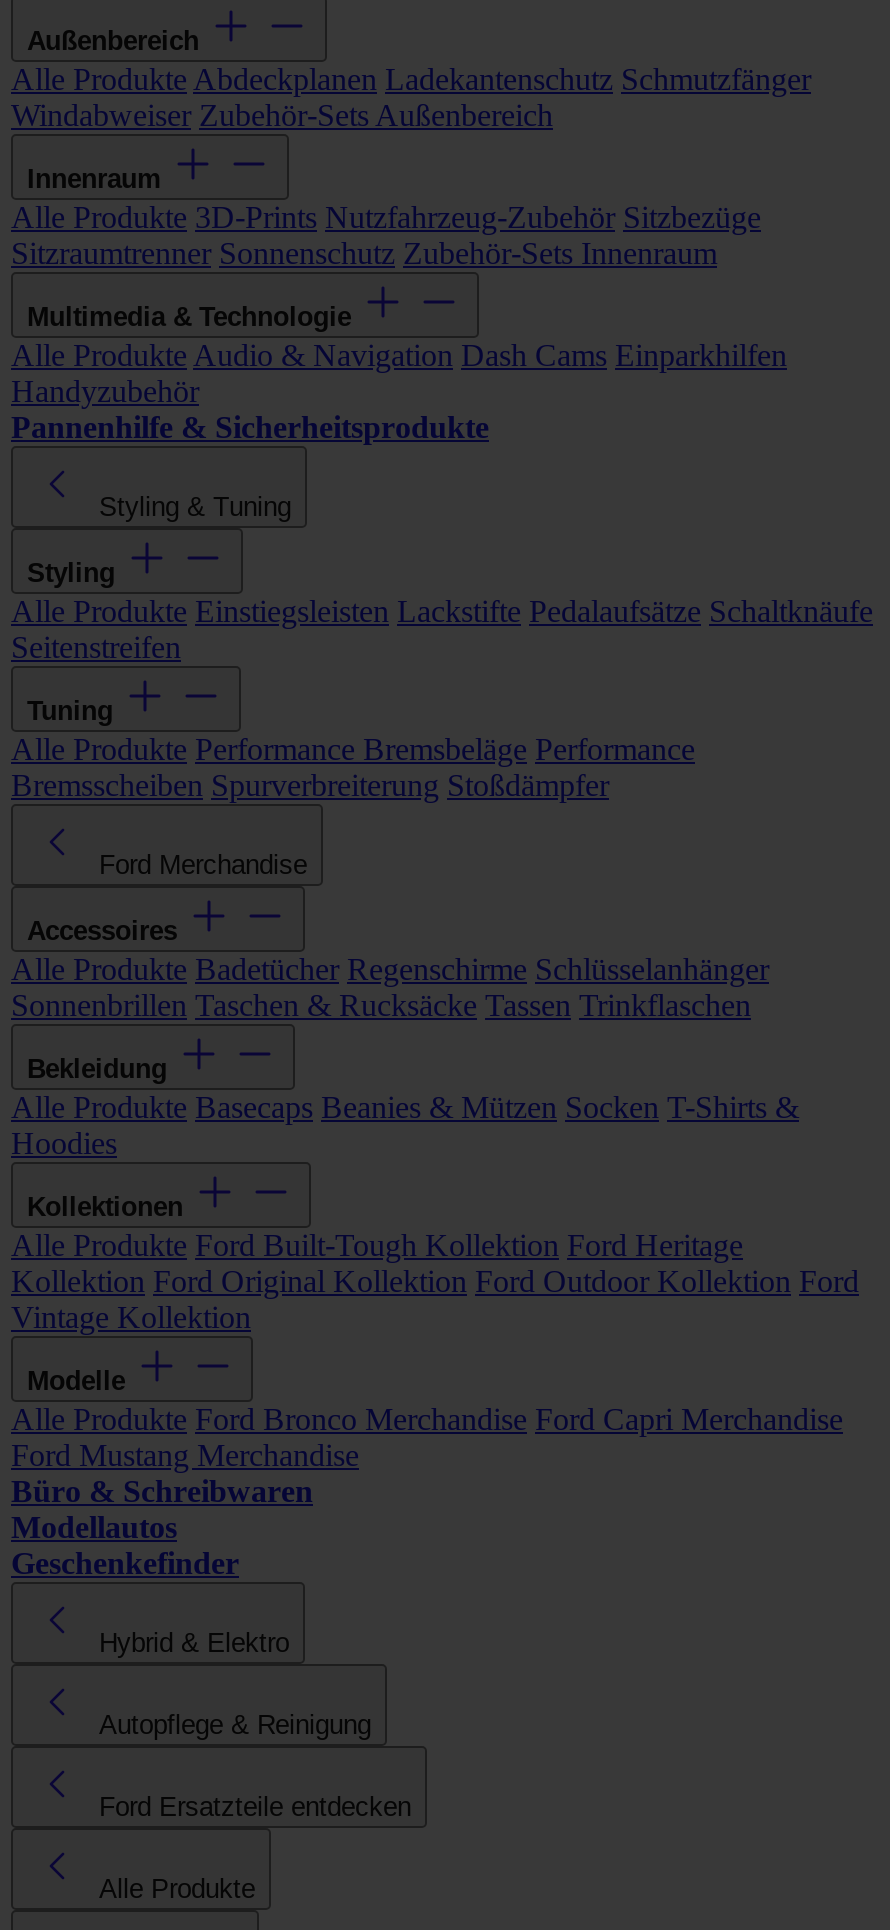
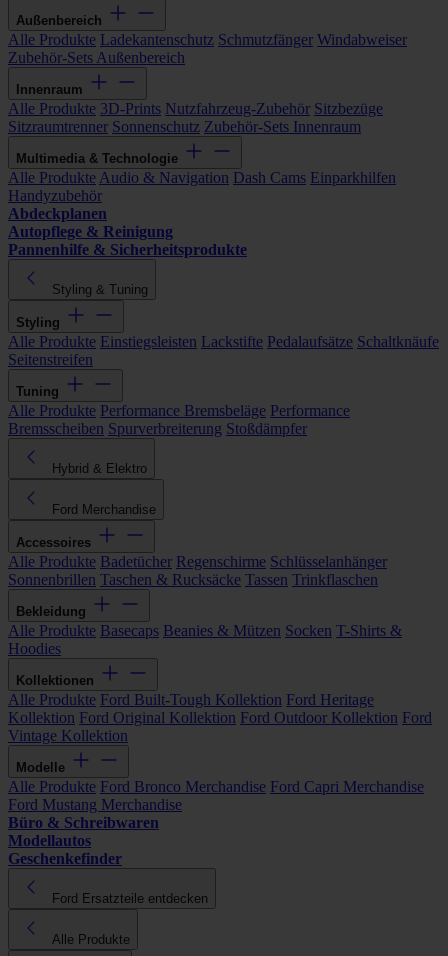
- Alle Produkte Abdeckplanen Ladekantenschutz Schmutzfänger
- Windabweiser Zubehör-Sets Außenbereich
+ Alle Produkte Ladekantenschutz Schmutzfänger Windabweiser
+ Zubehör-Sets Außenbereich

+ Abdeckplanen

moved down: Pannenhilfe & Sicherheitsprodukte | Styling & Tuning | Styling | Alle Produkte Einstiegsleisten Lackstifte Pedalaufsätze Schaltknäufe | Seitenstreifen | Tuning | Alle Produkte Performance Bremsbeläge Performance | Bremsscheiben Spurverbreiterung Stoßdämpfer

moved down: Ford Merchandise | Accessoires | Alle Produkte Badetücher Regenschirme Schlüsselanhänger | ... | Modellautos | Geschenkefinder

moved up: Hybrid & Elektro

moved up: Autopflege & Reinigung
